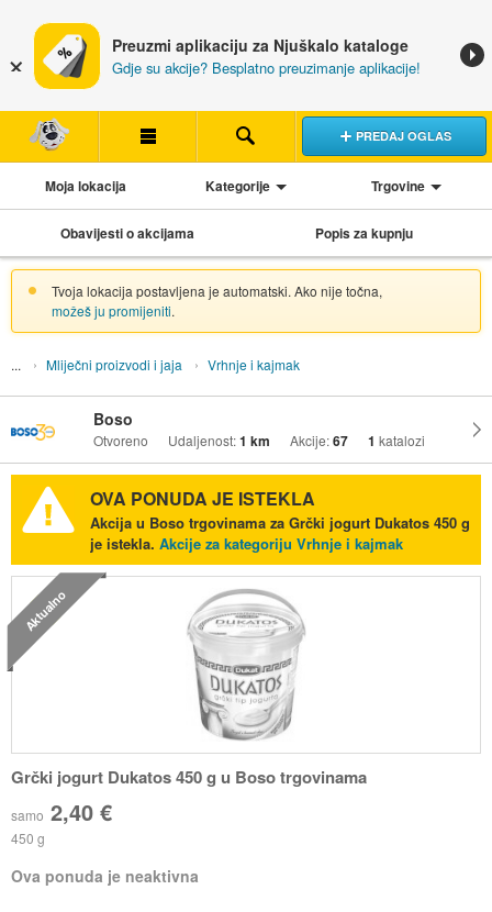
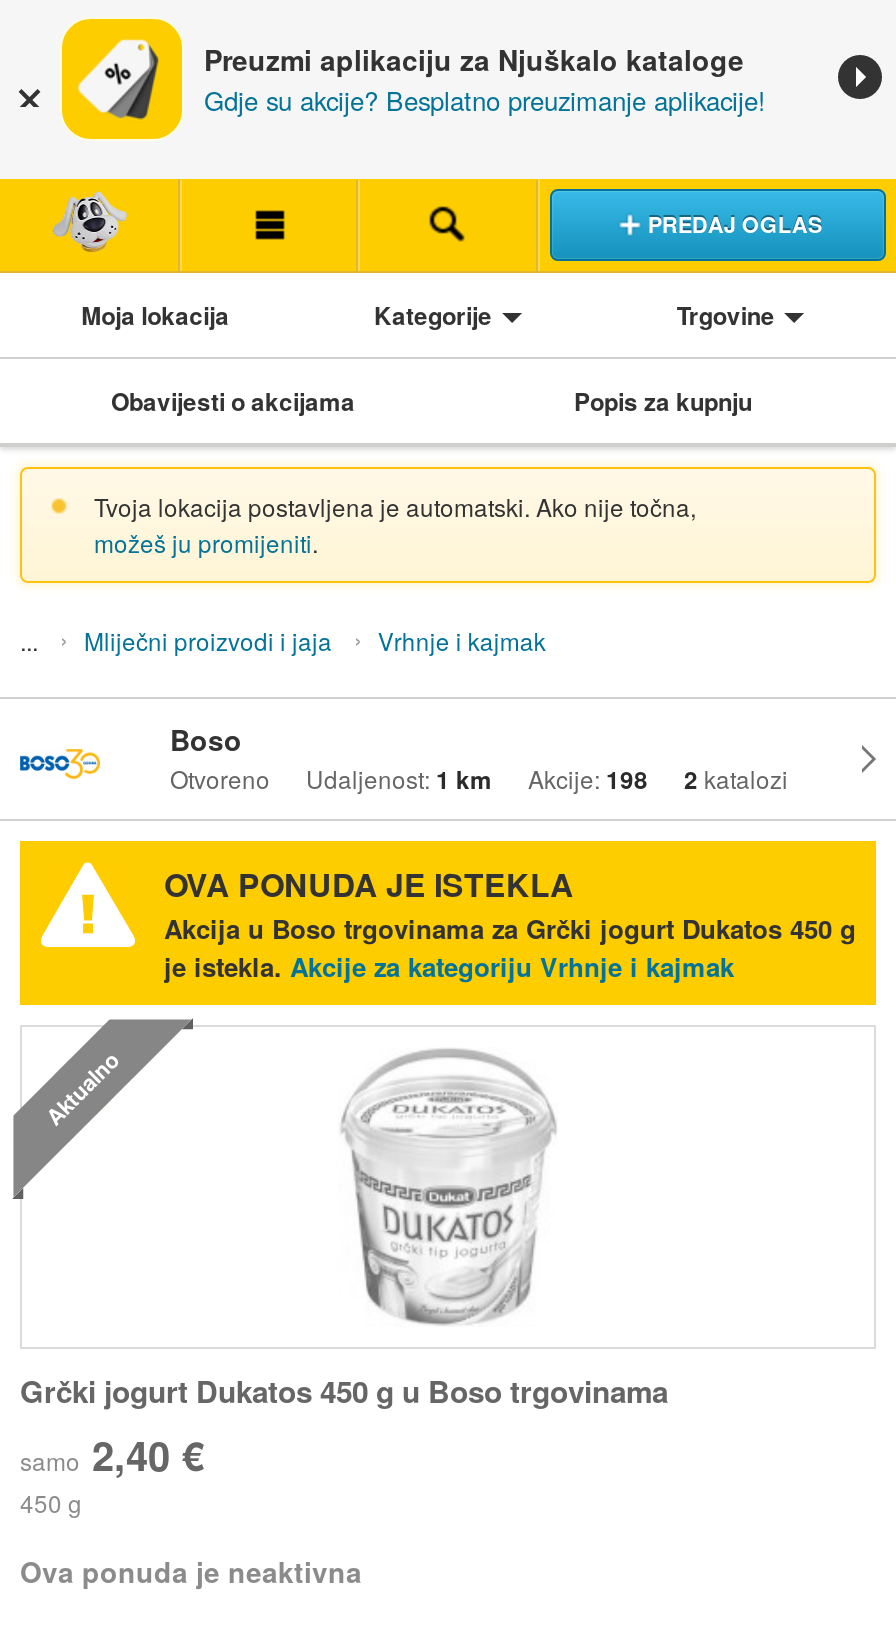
- Akcije: 67
+ Akcije: 198

- 1 katalozi
+ 2 katalozi
